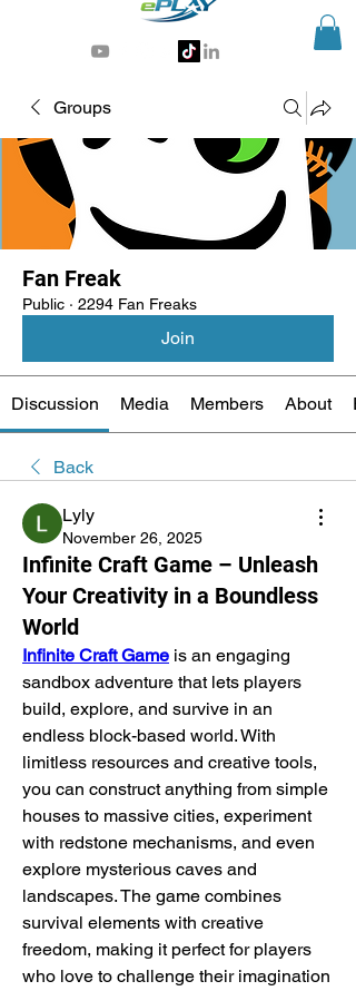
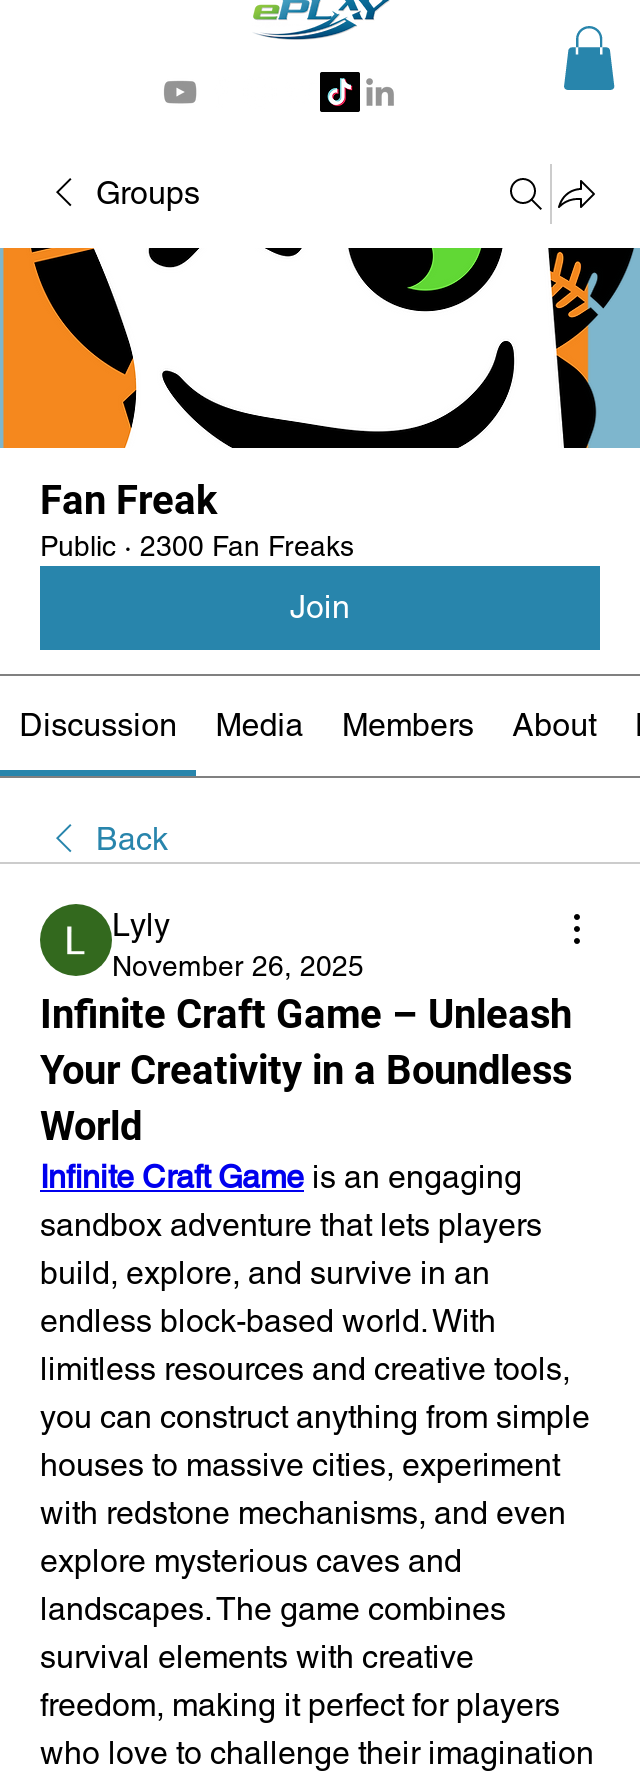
- Public · 2294 Fan Freaks
+ Public · 2300 Fan Freaks
